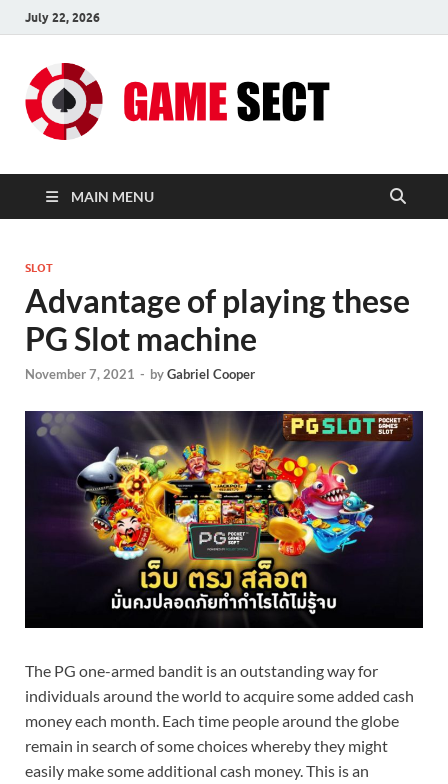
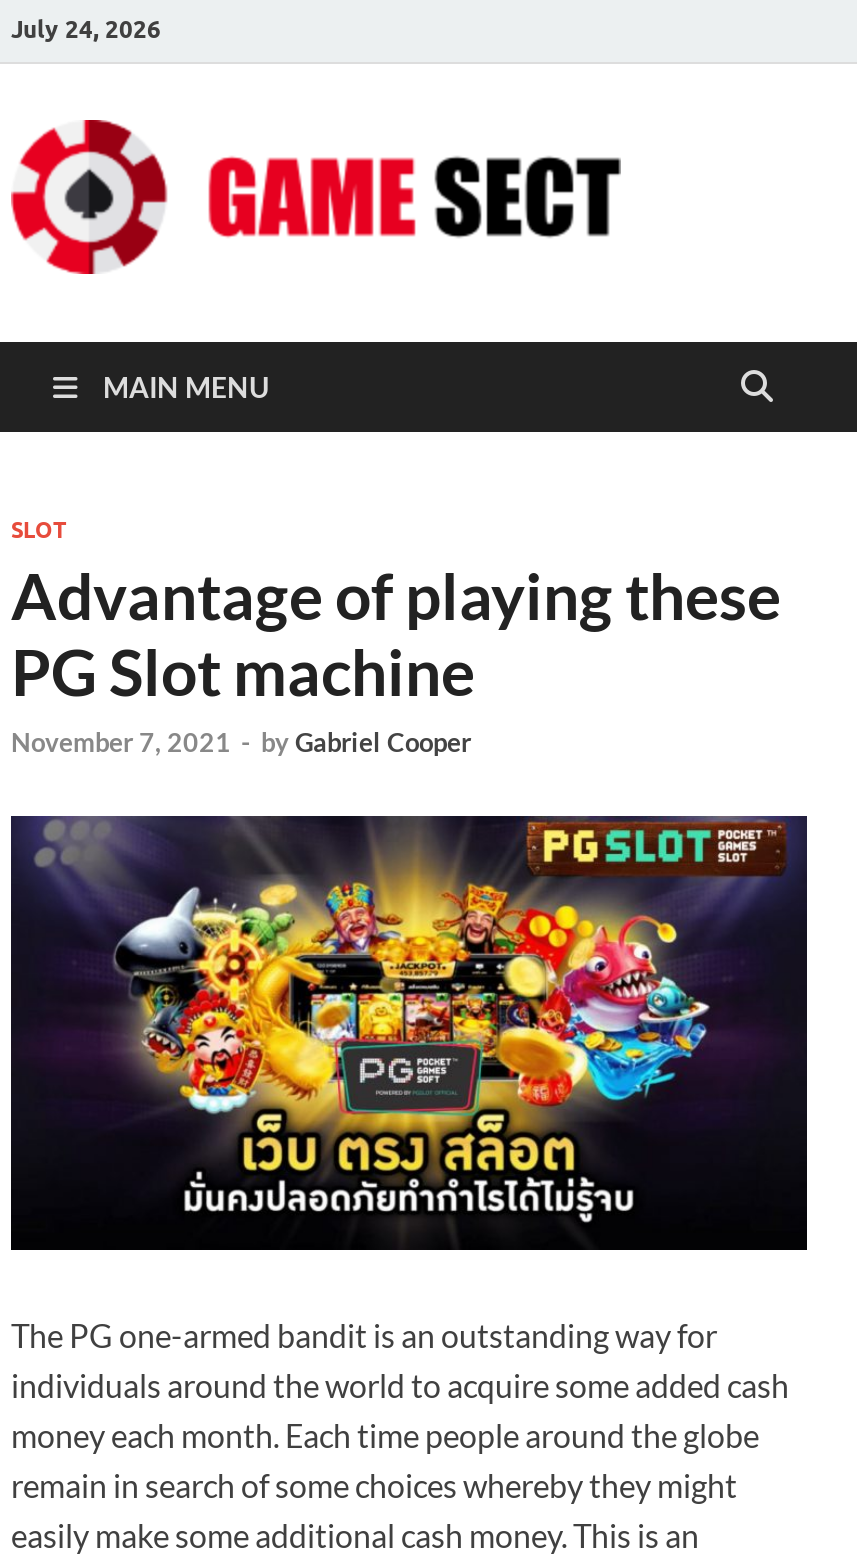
- July 22, 2026
+ July 24, 2026
